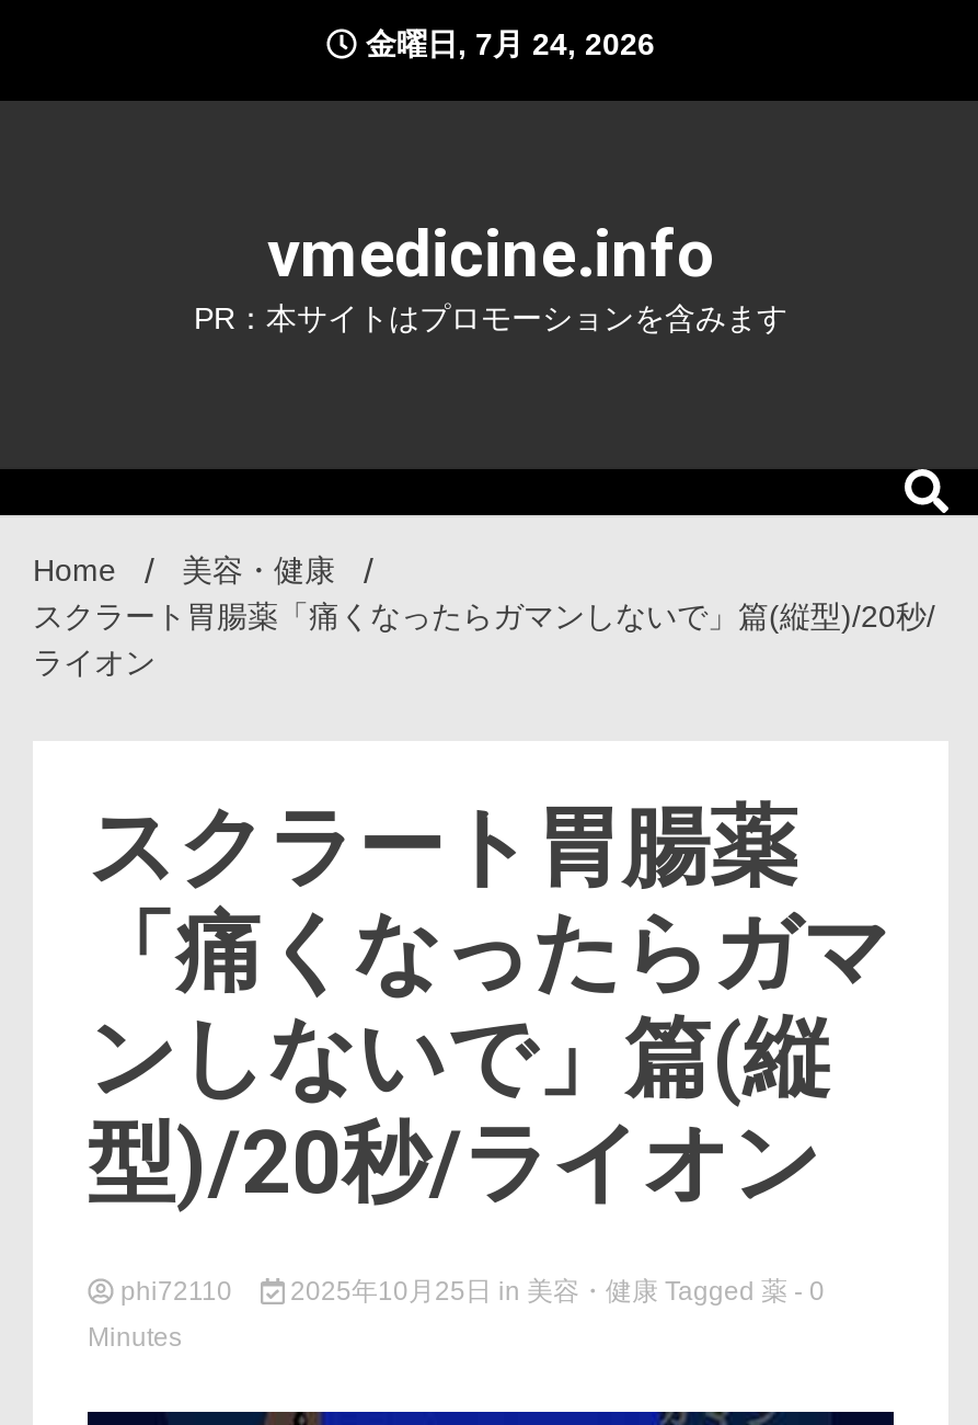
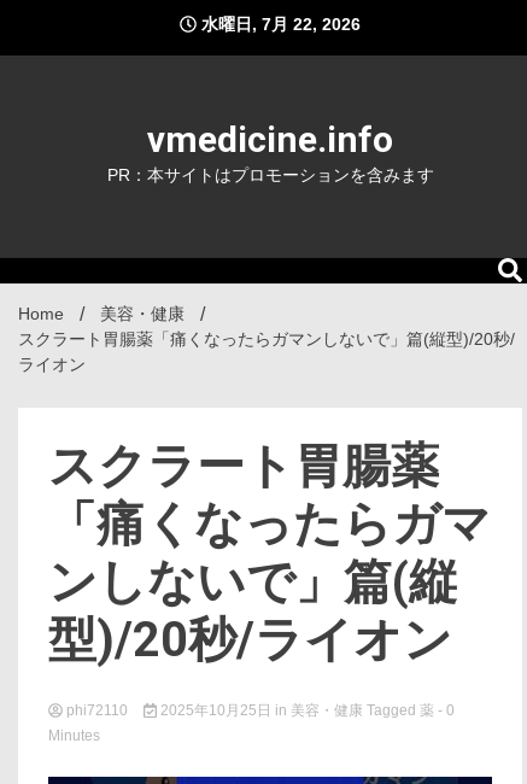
- 金曜日, 7月 24, 2026
+ 水曜日, 7月 22, 2026
